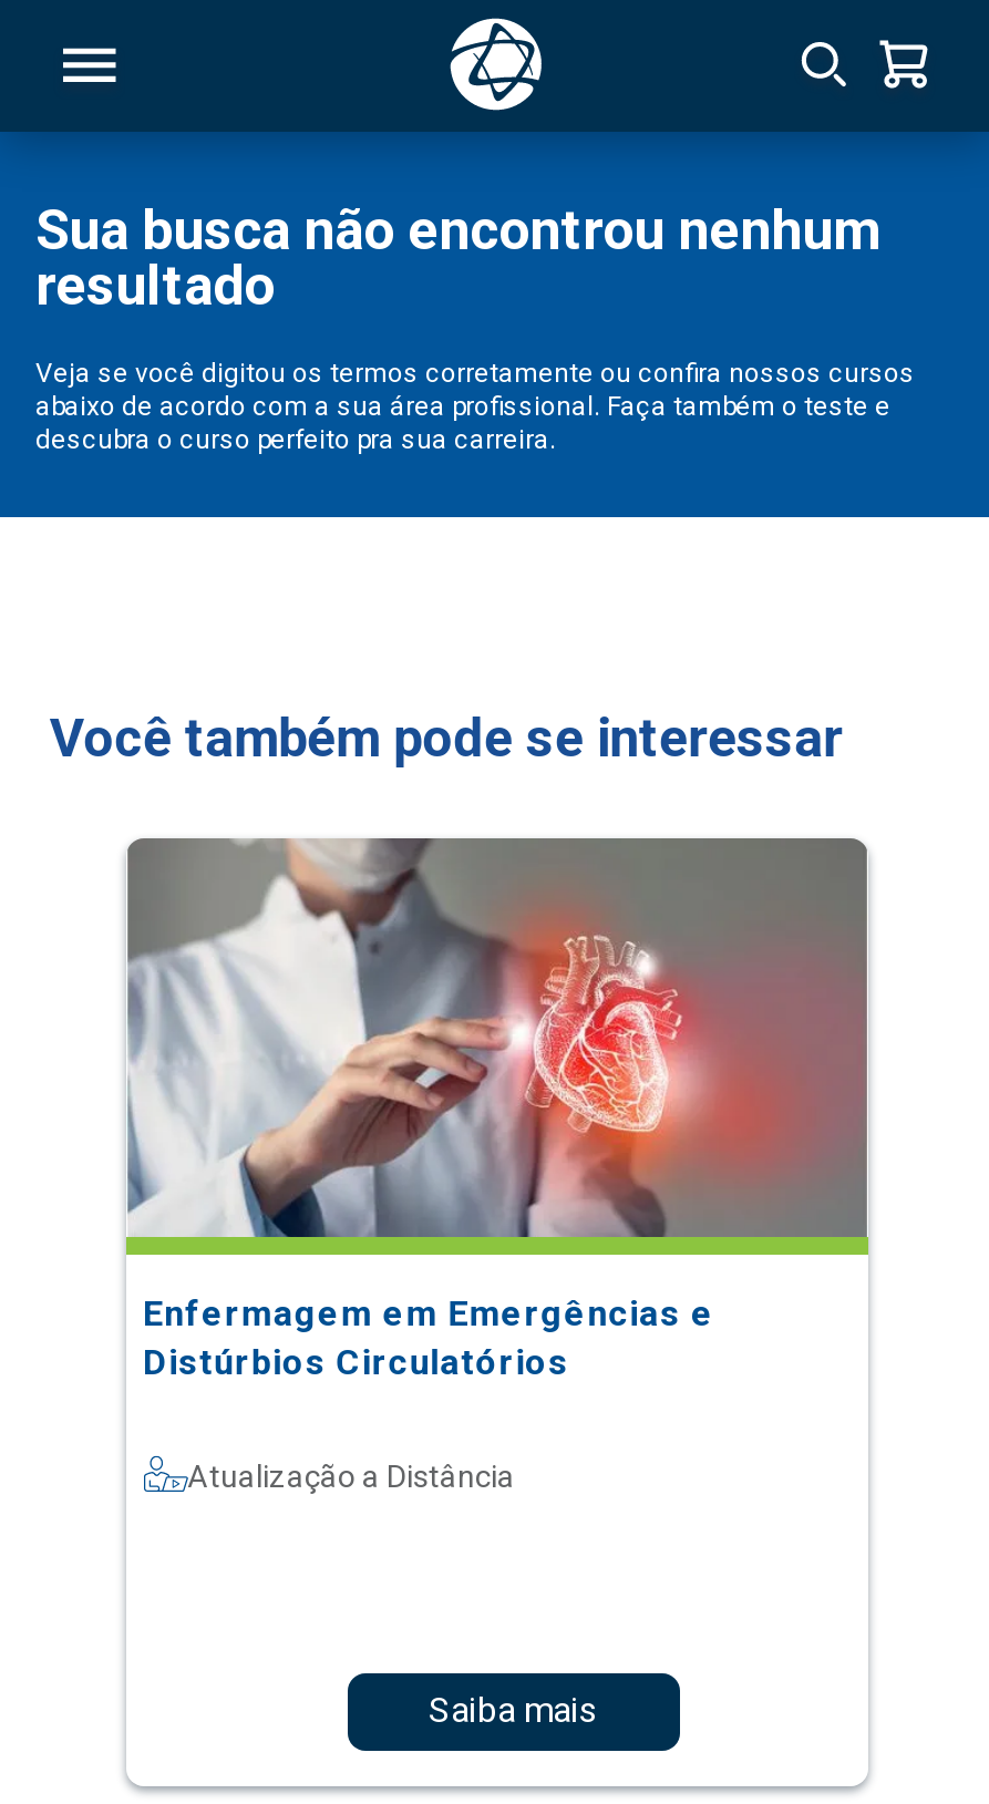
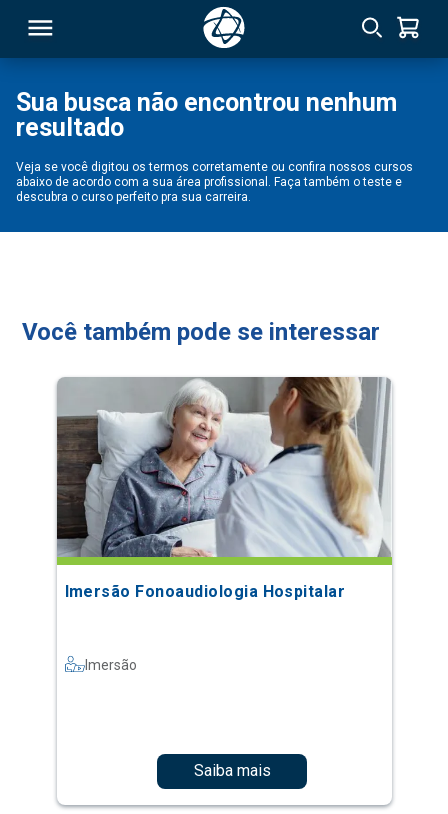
- [image]
- Enfermagem em Emergências e
- Distúrbios Circulatórios
+ [image]
+ Imersão Fonoaudiologia Hospitalar

- Atualização a Distância
+ Imersão
